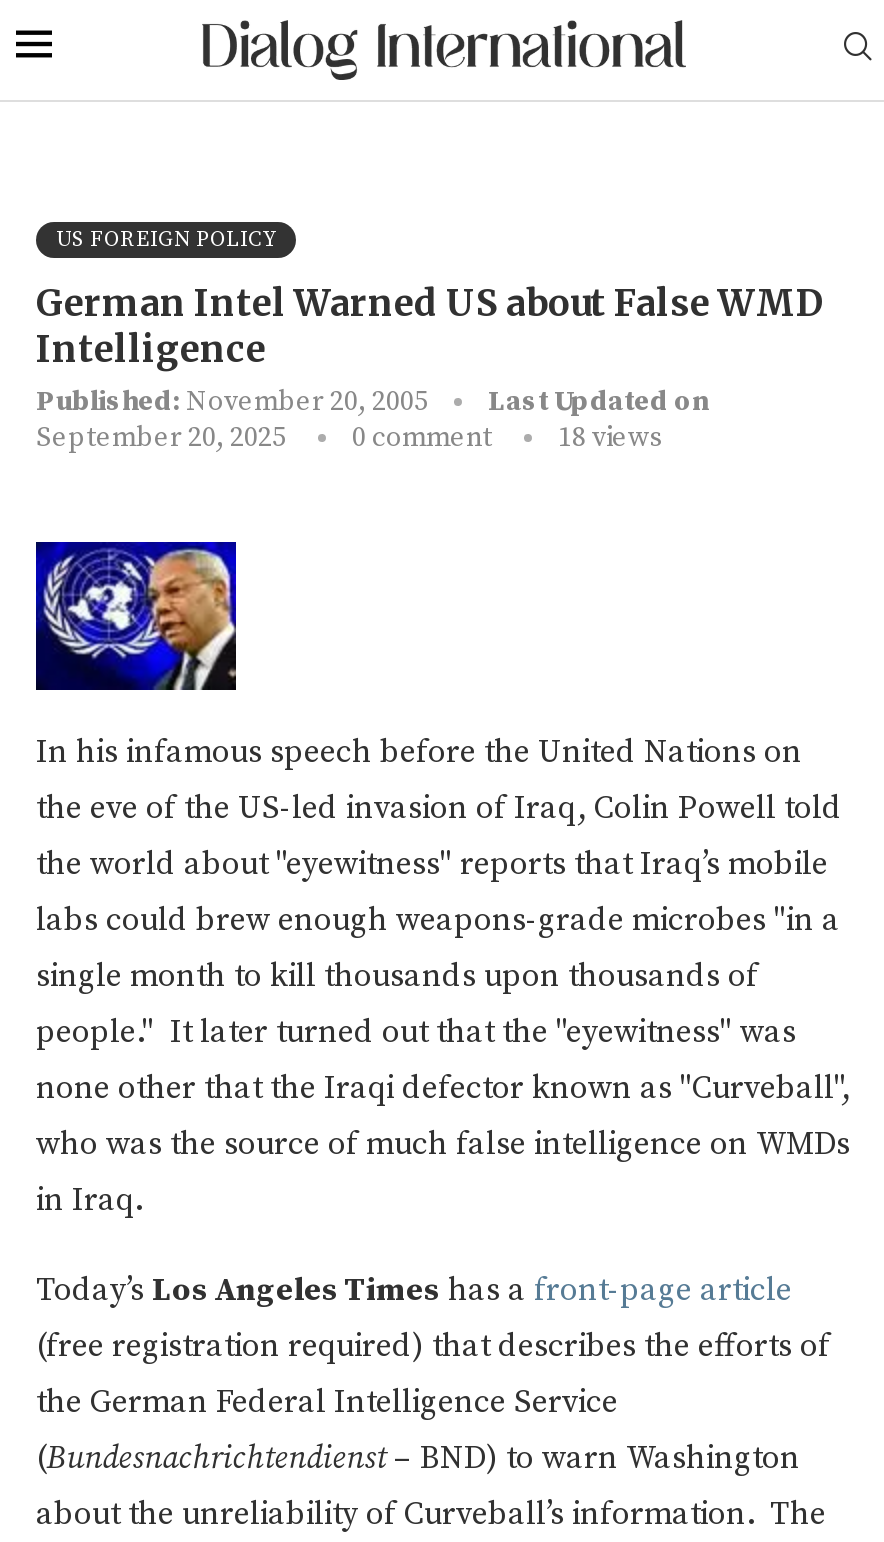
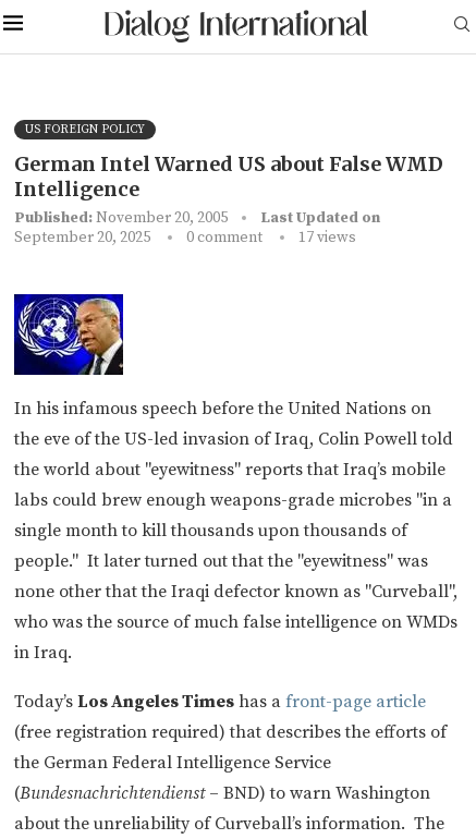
- September 20, 2025 0 comment 18 views
+ September 20, 2025 0 comment 17 views
